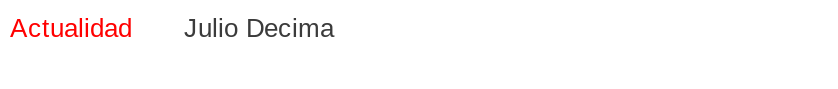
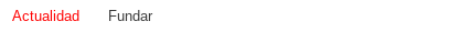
- Julio Decima
+ Fundar
